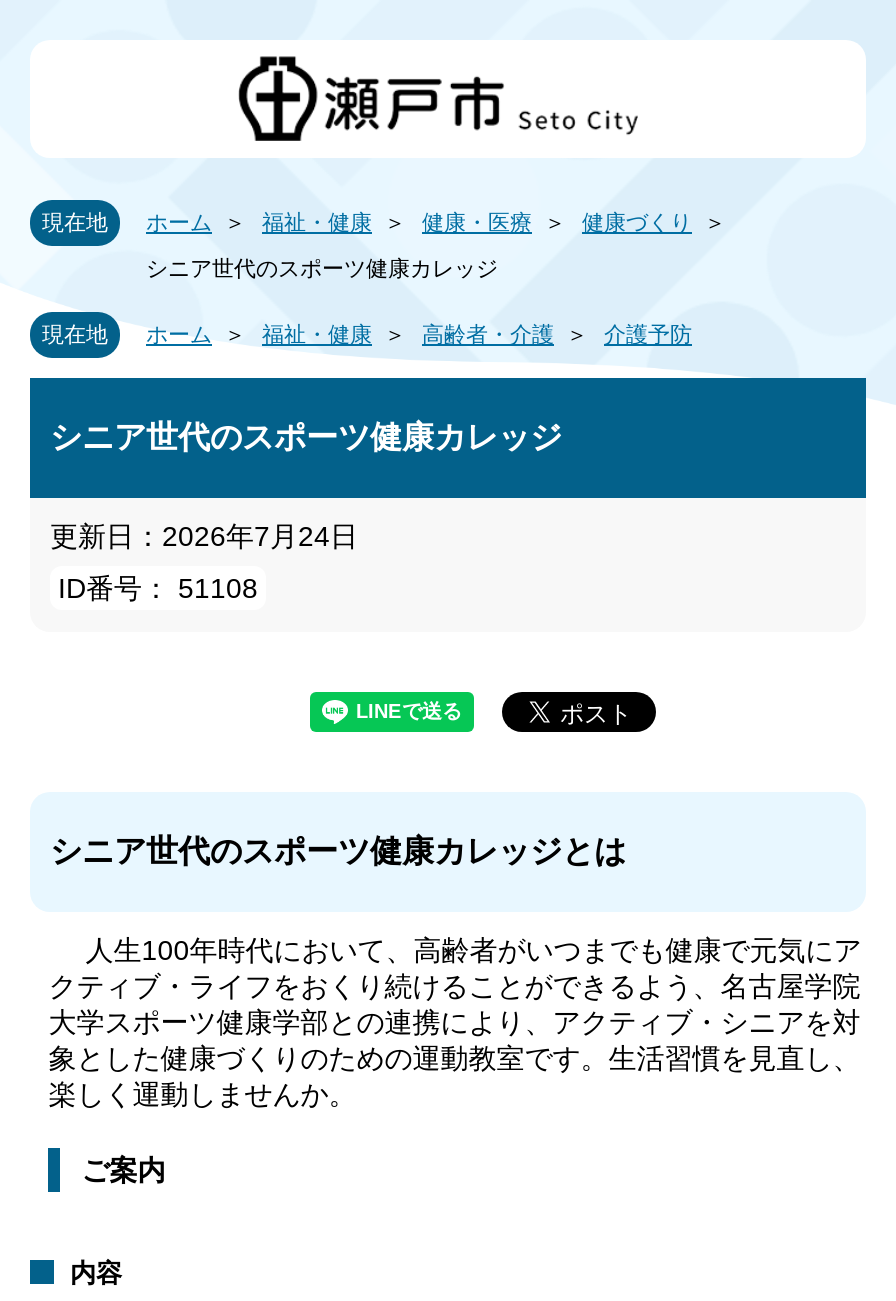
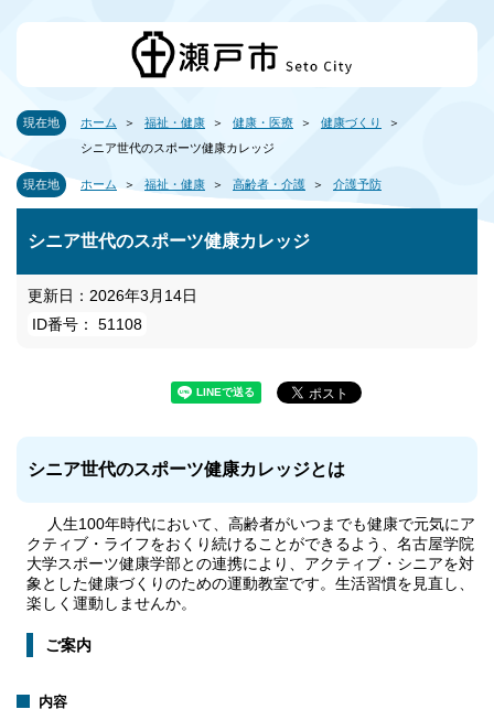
- 更新日：2026年7月24日
+ 更新日：2026年3月14日
